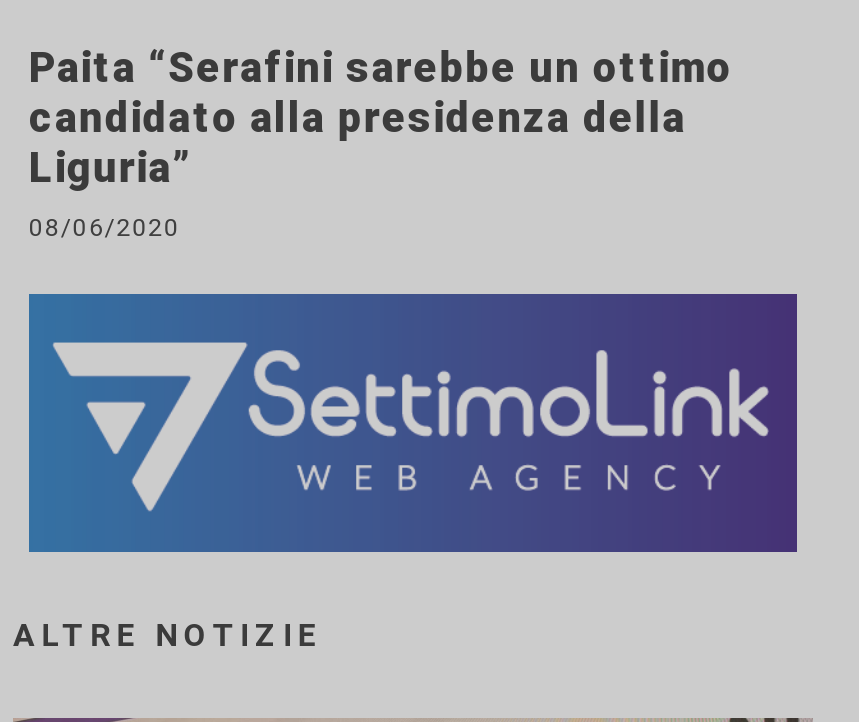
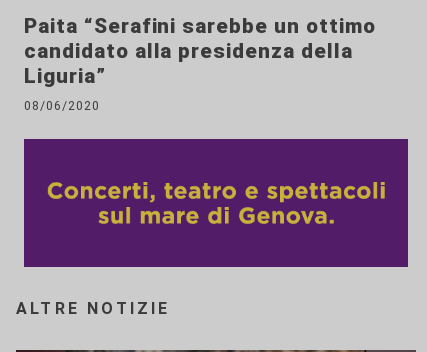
- [image]
+ [image]
